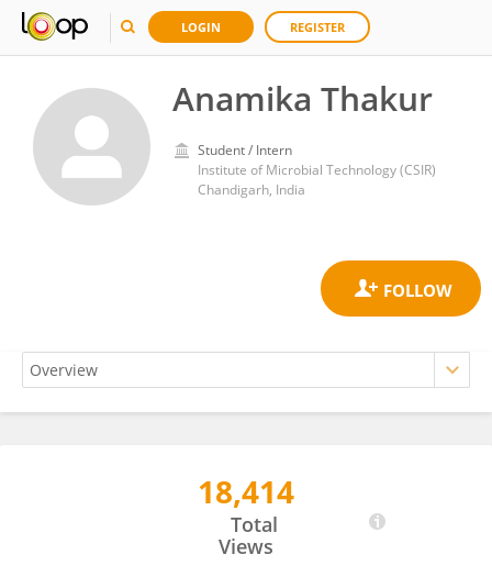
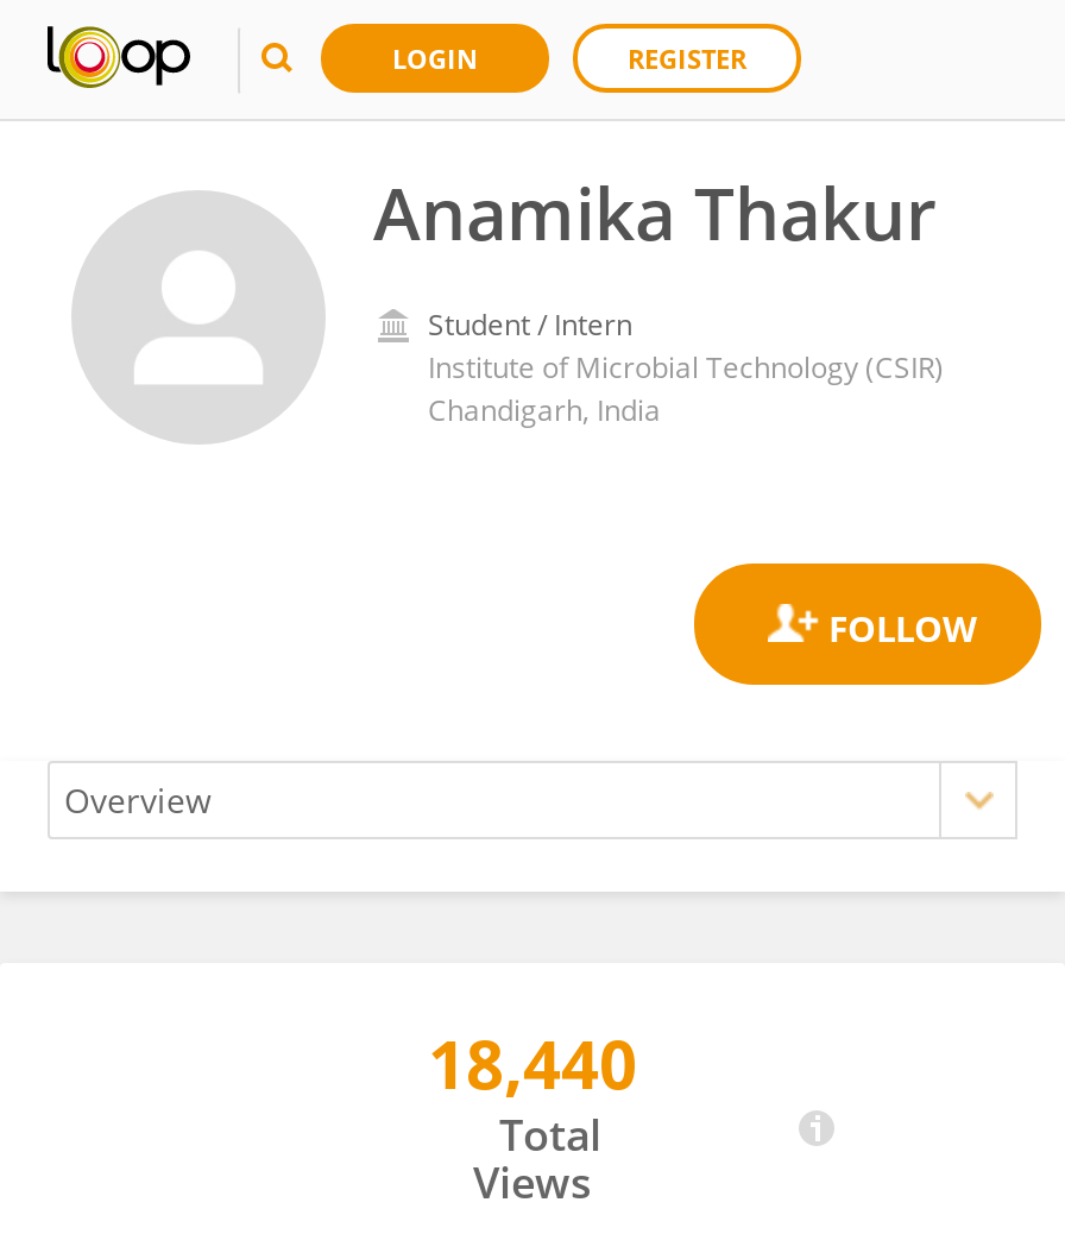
- 18,414
+ 18,440
